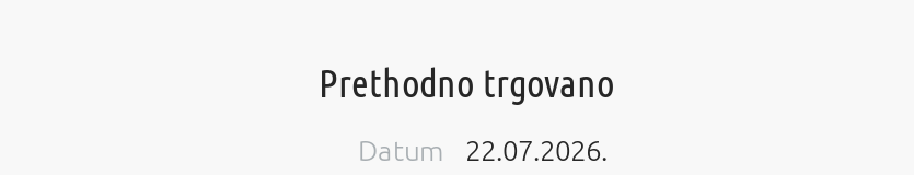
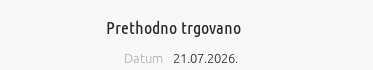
- Datum 22.07.2026.
+ Datum 21.07.2026.
